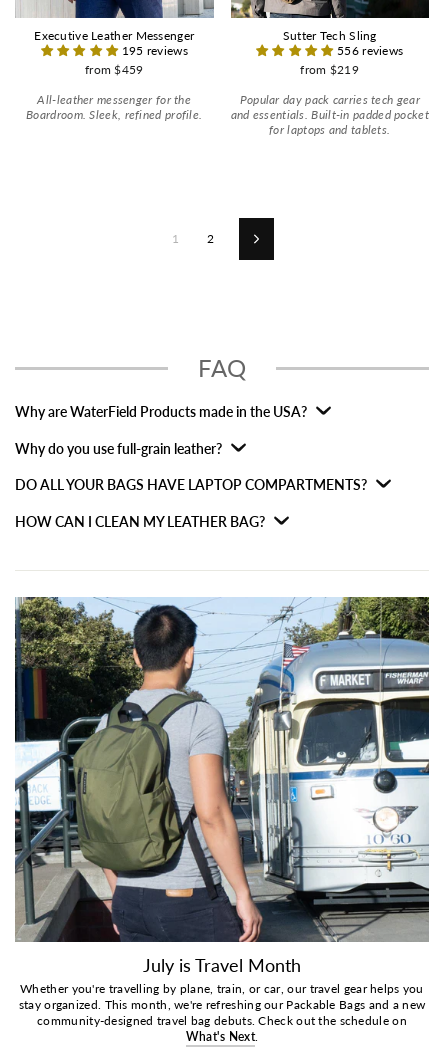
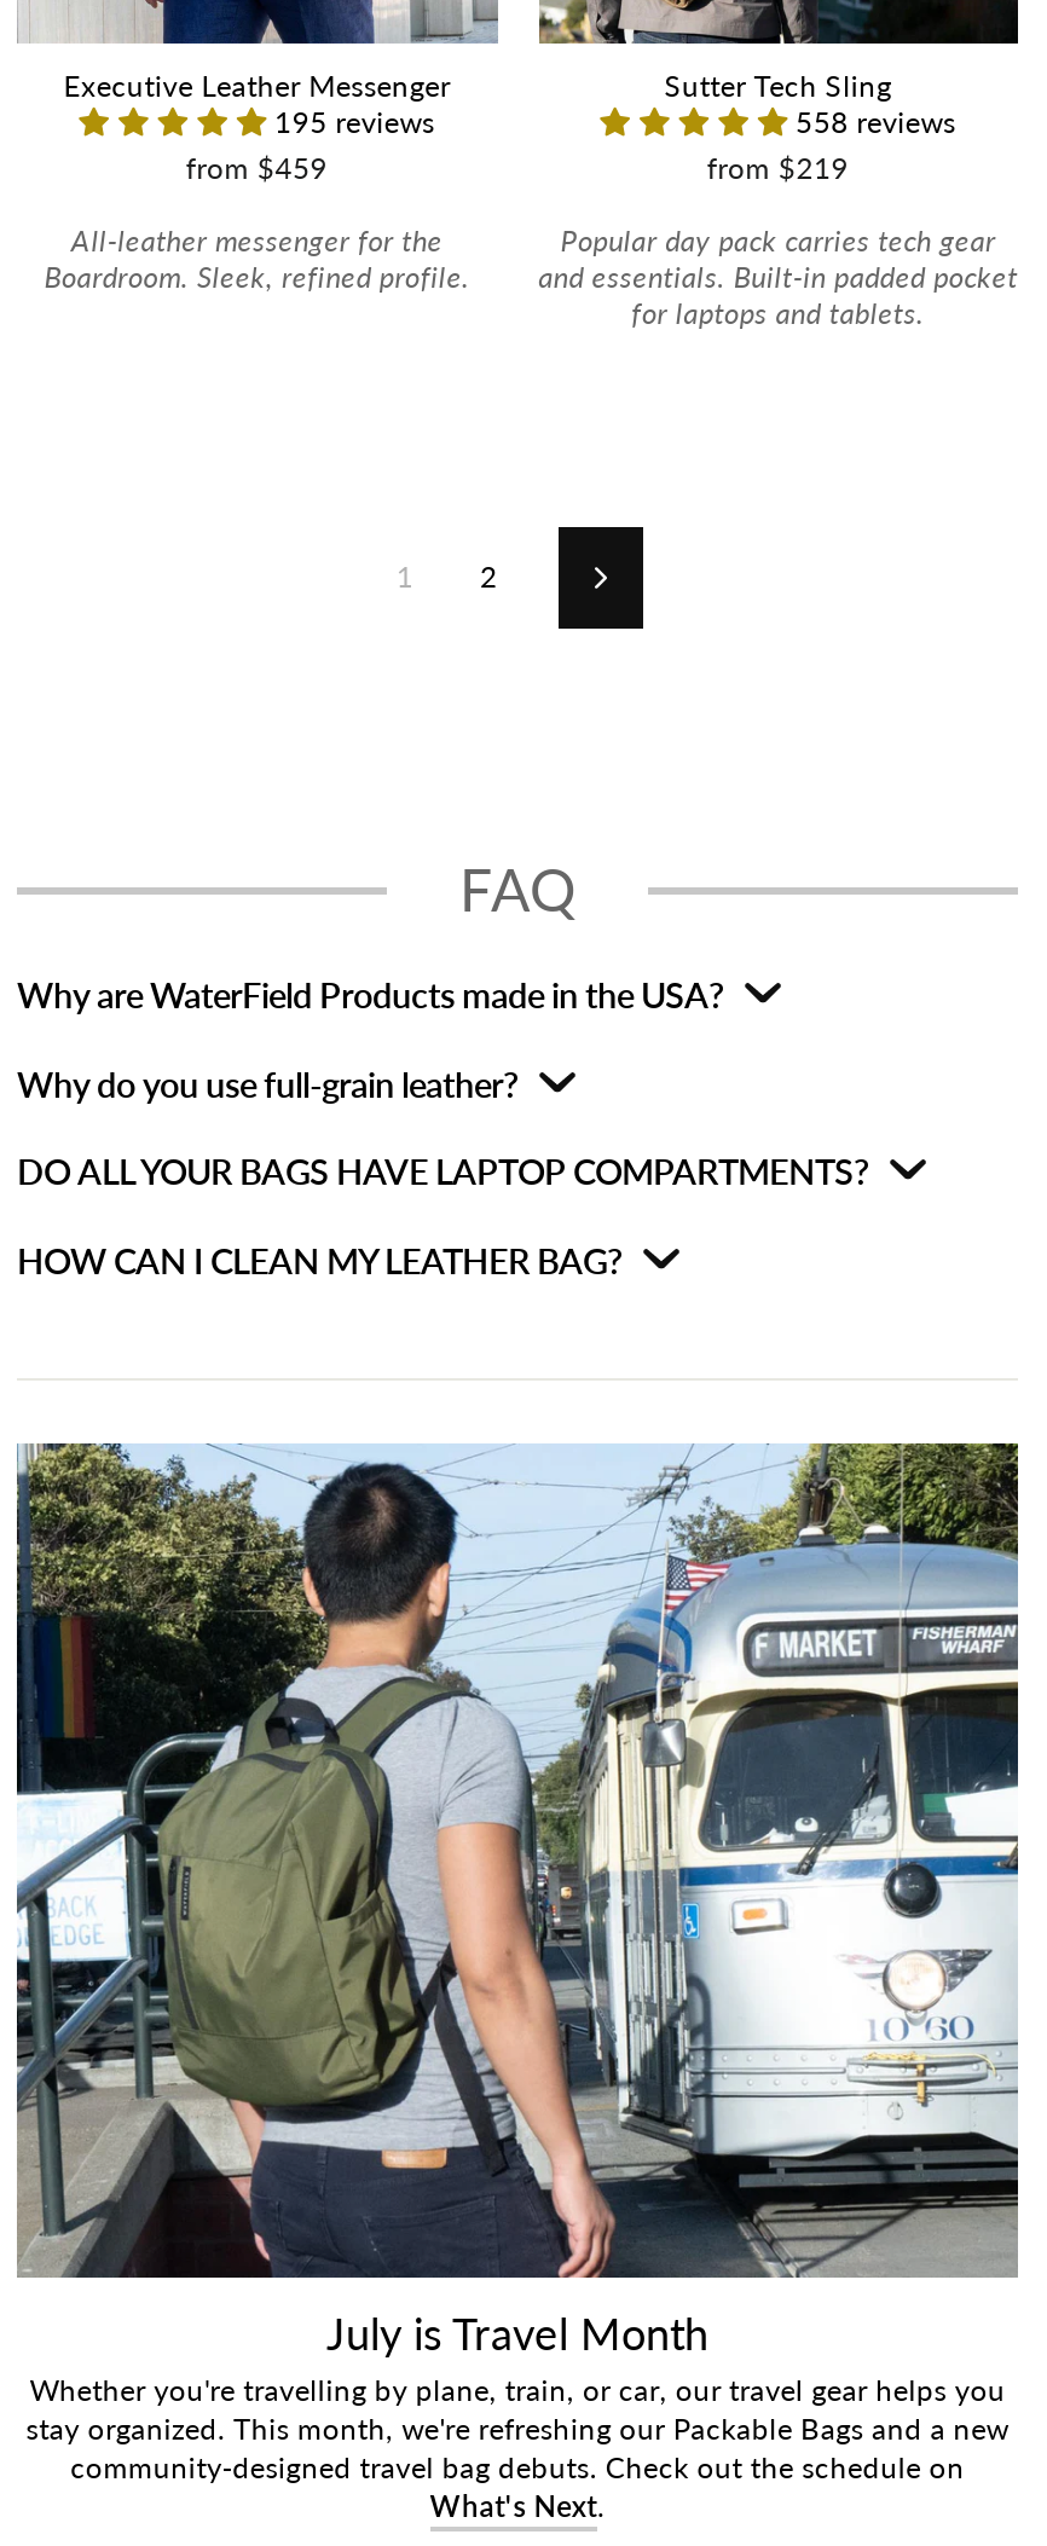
- 556 reviews
+ 558 reviews
